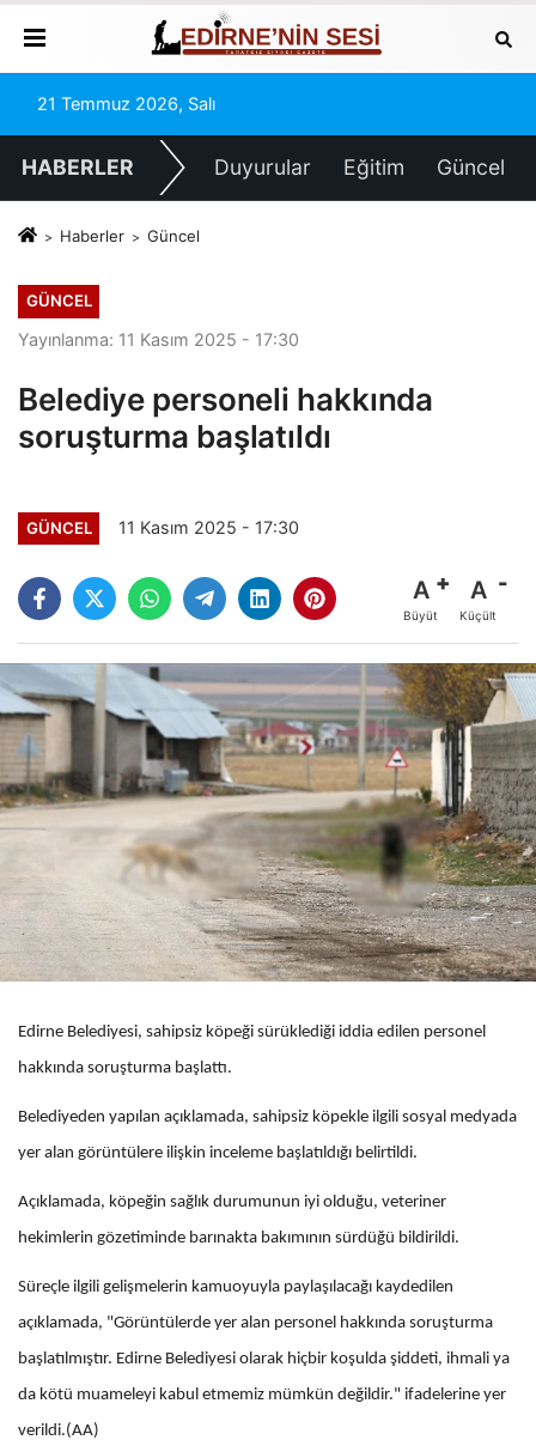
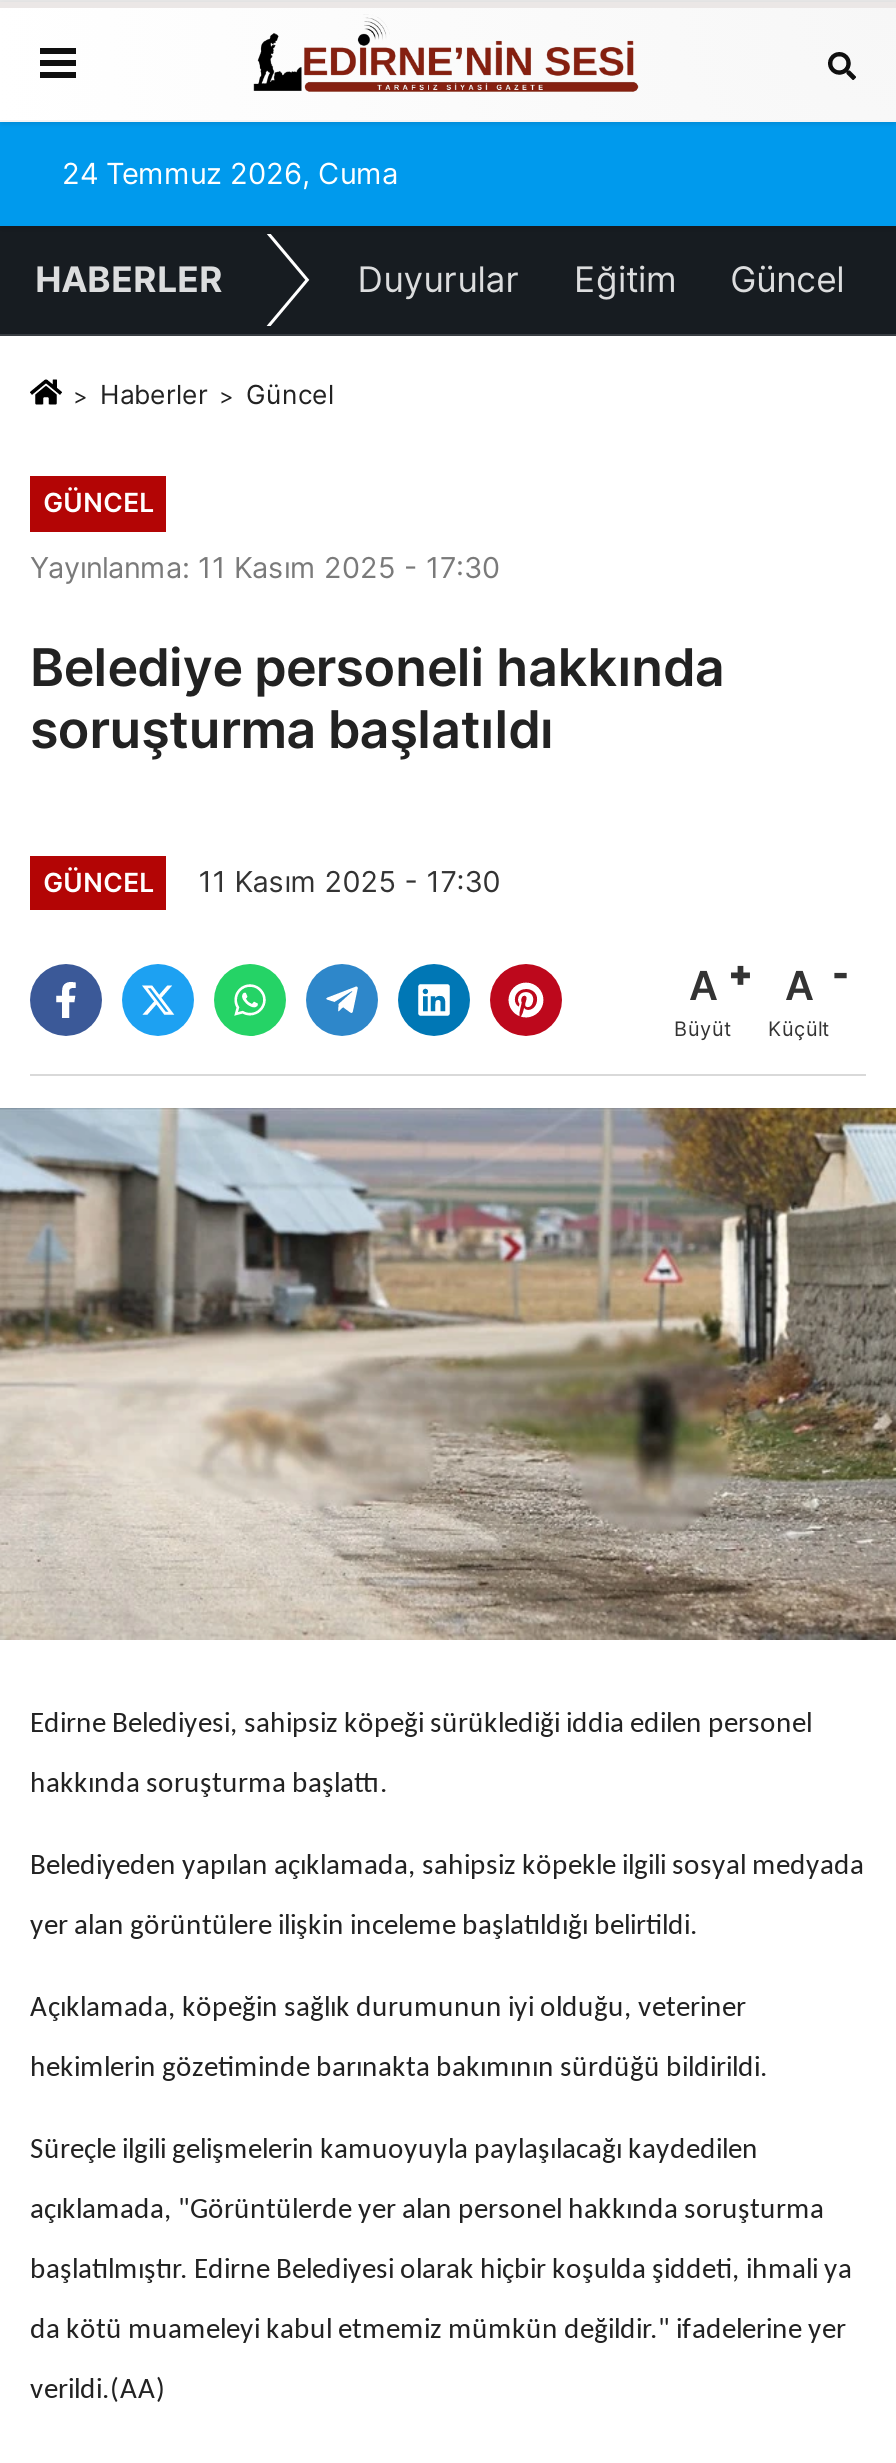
- 21 Temmuz 2026, Salı
+ 24 Temmuz 2026, Cuma
